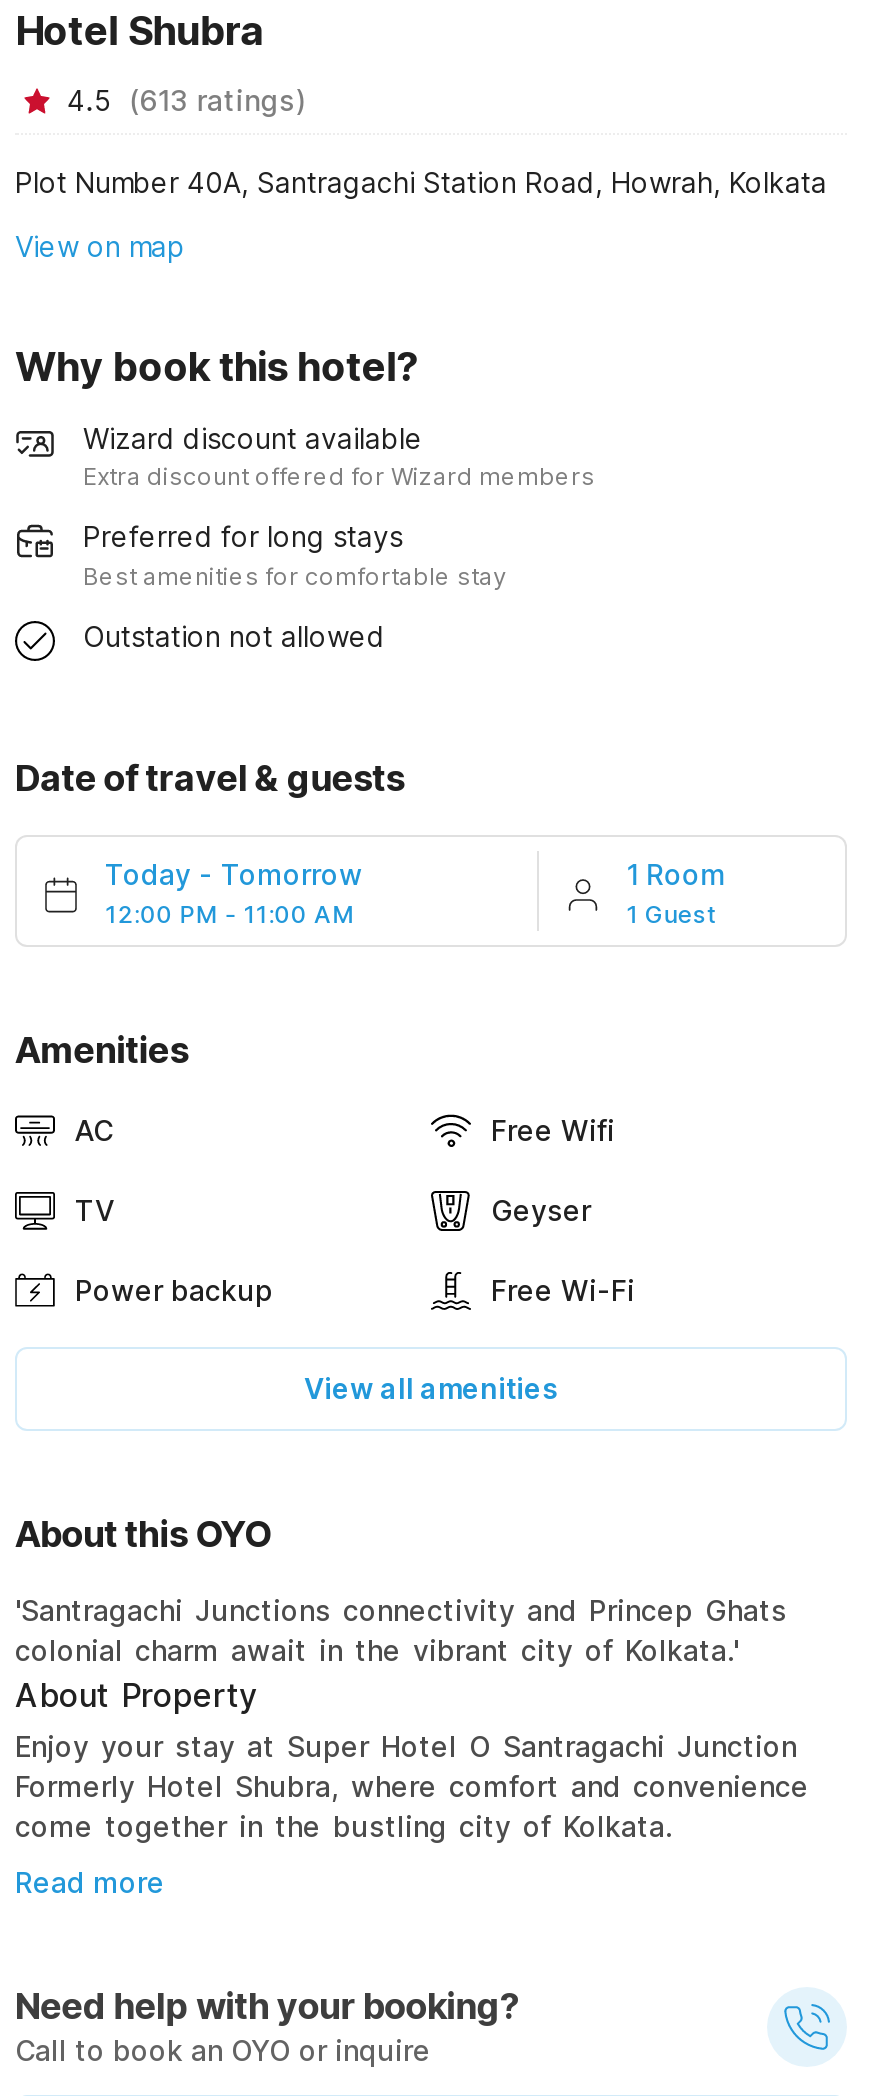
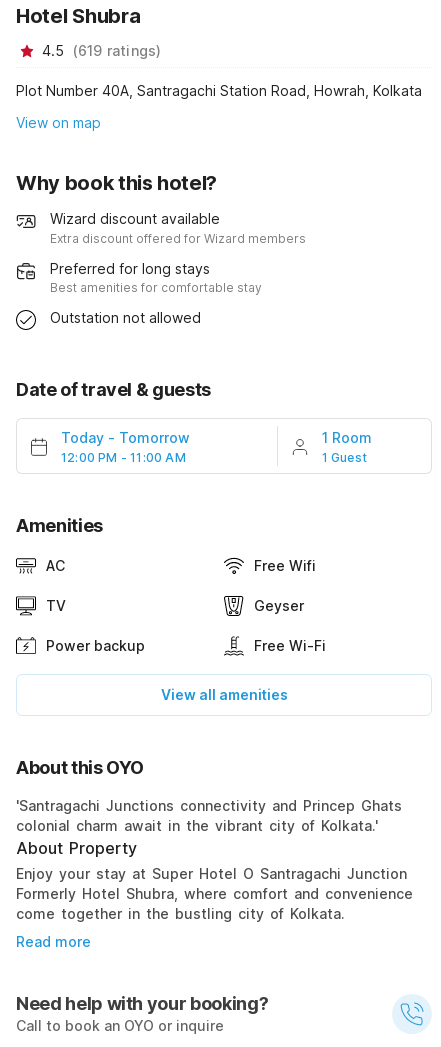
- 4.5 (613 ratings)
+ 4.5 (619 ratings)
